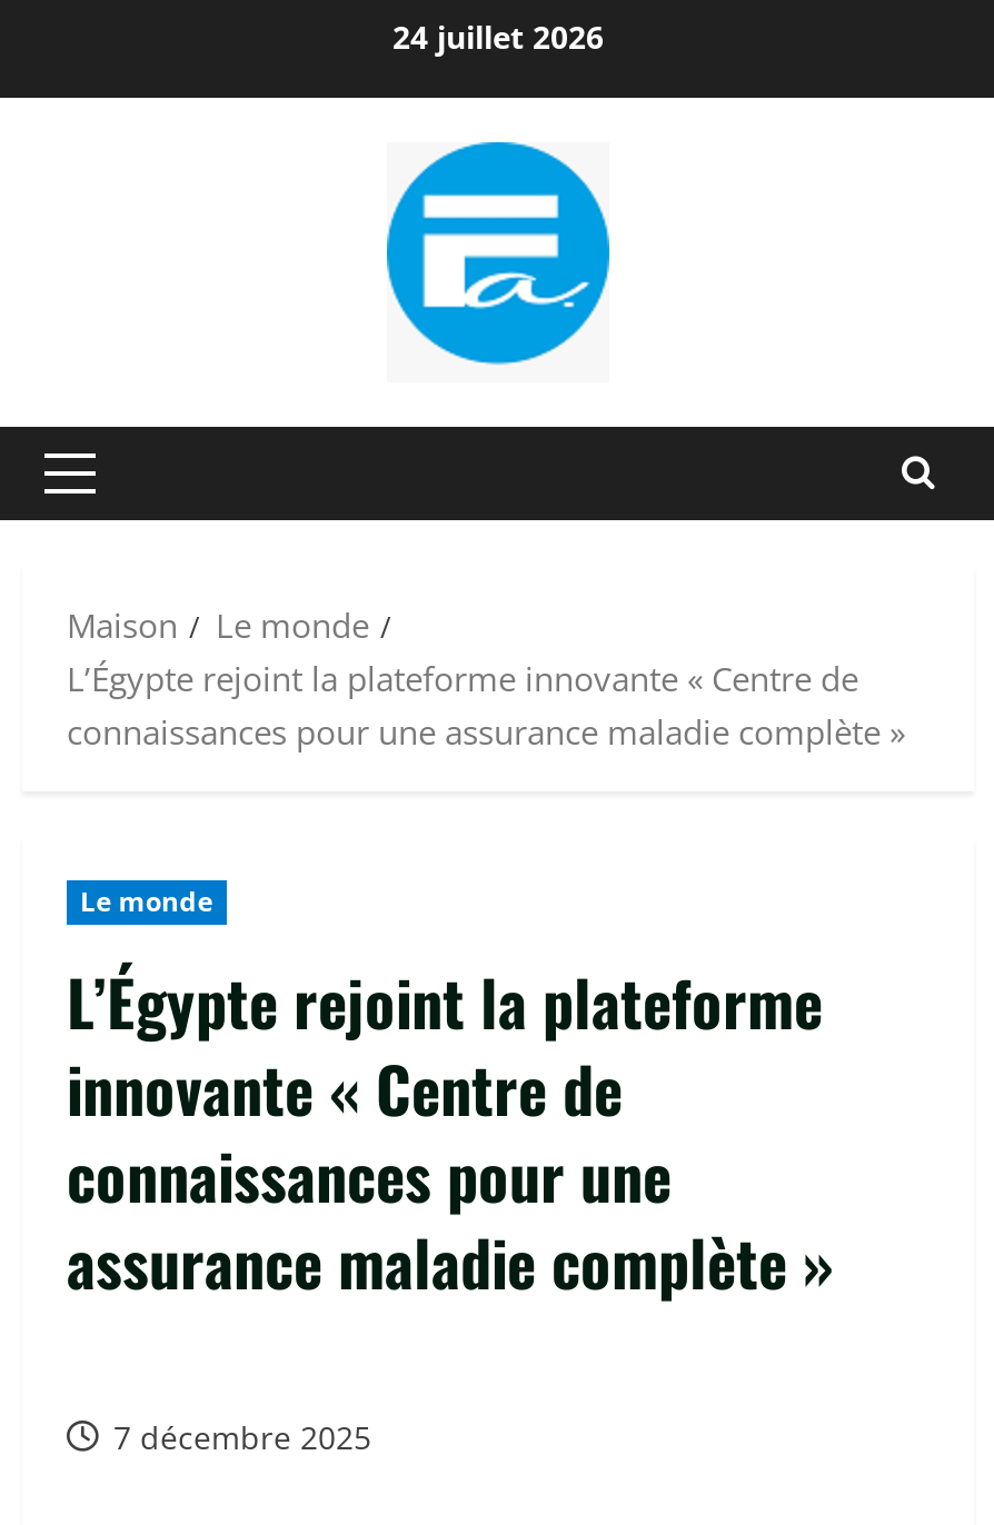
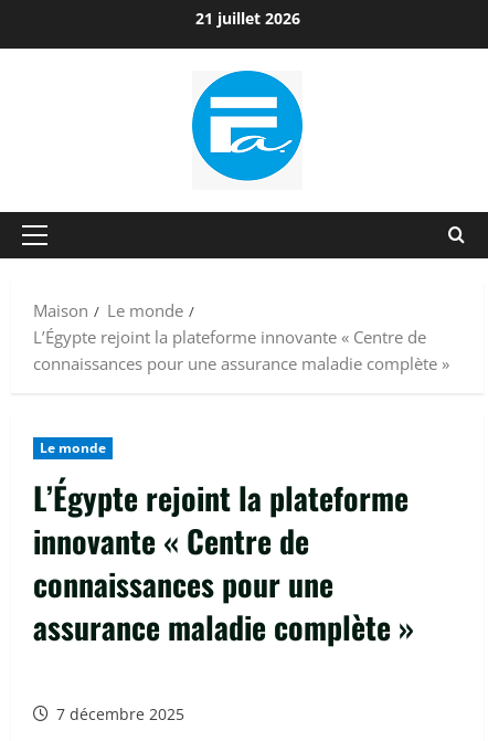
- 24 juillet 2026
+ 21 juillet 2026
